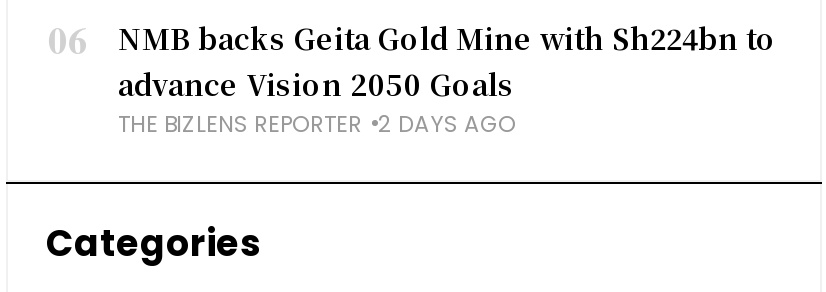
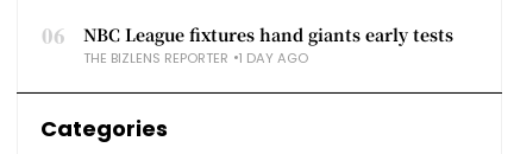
- NMB backs Geita Gold Mine with Sh224bn to
- advance Vision 2050 Goals
- THE BIZLENS REPORTER 2 DAYS AGO
+ NBC League fixtures hand giants early tests
+ THE BIZLENS REPORTER 1 DAY AGO
